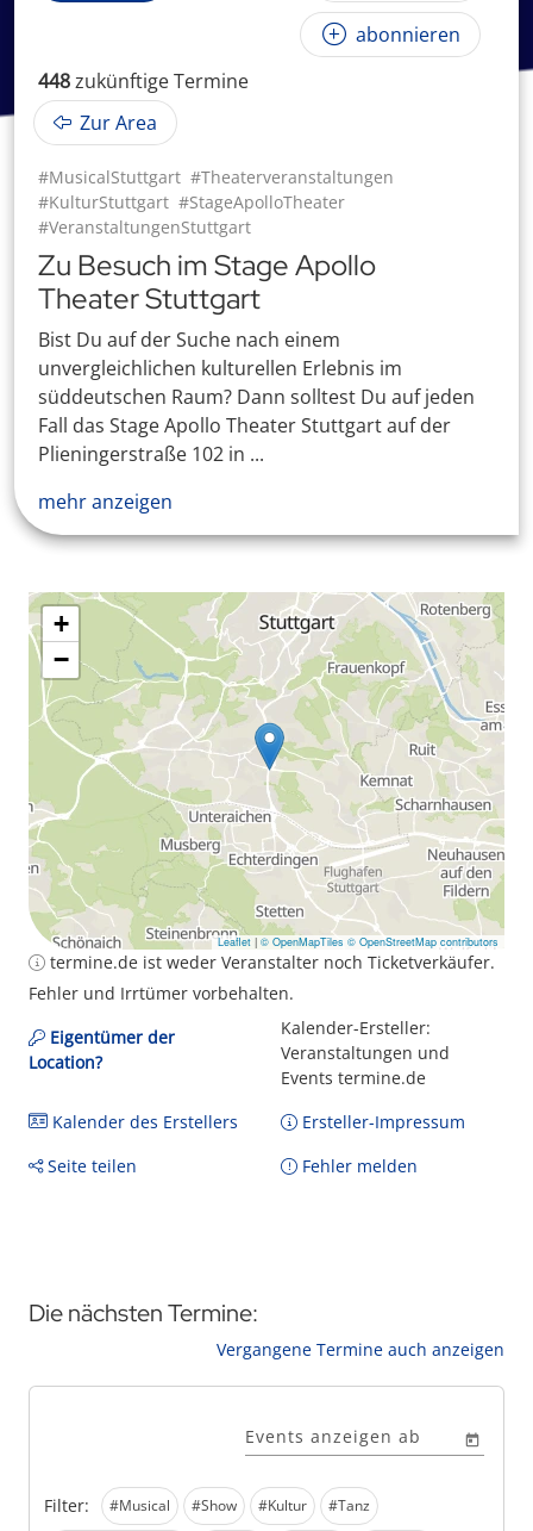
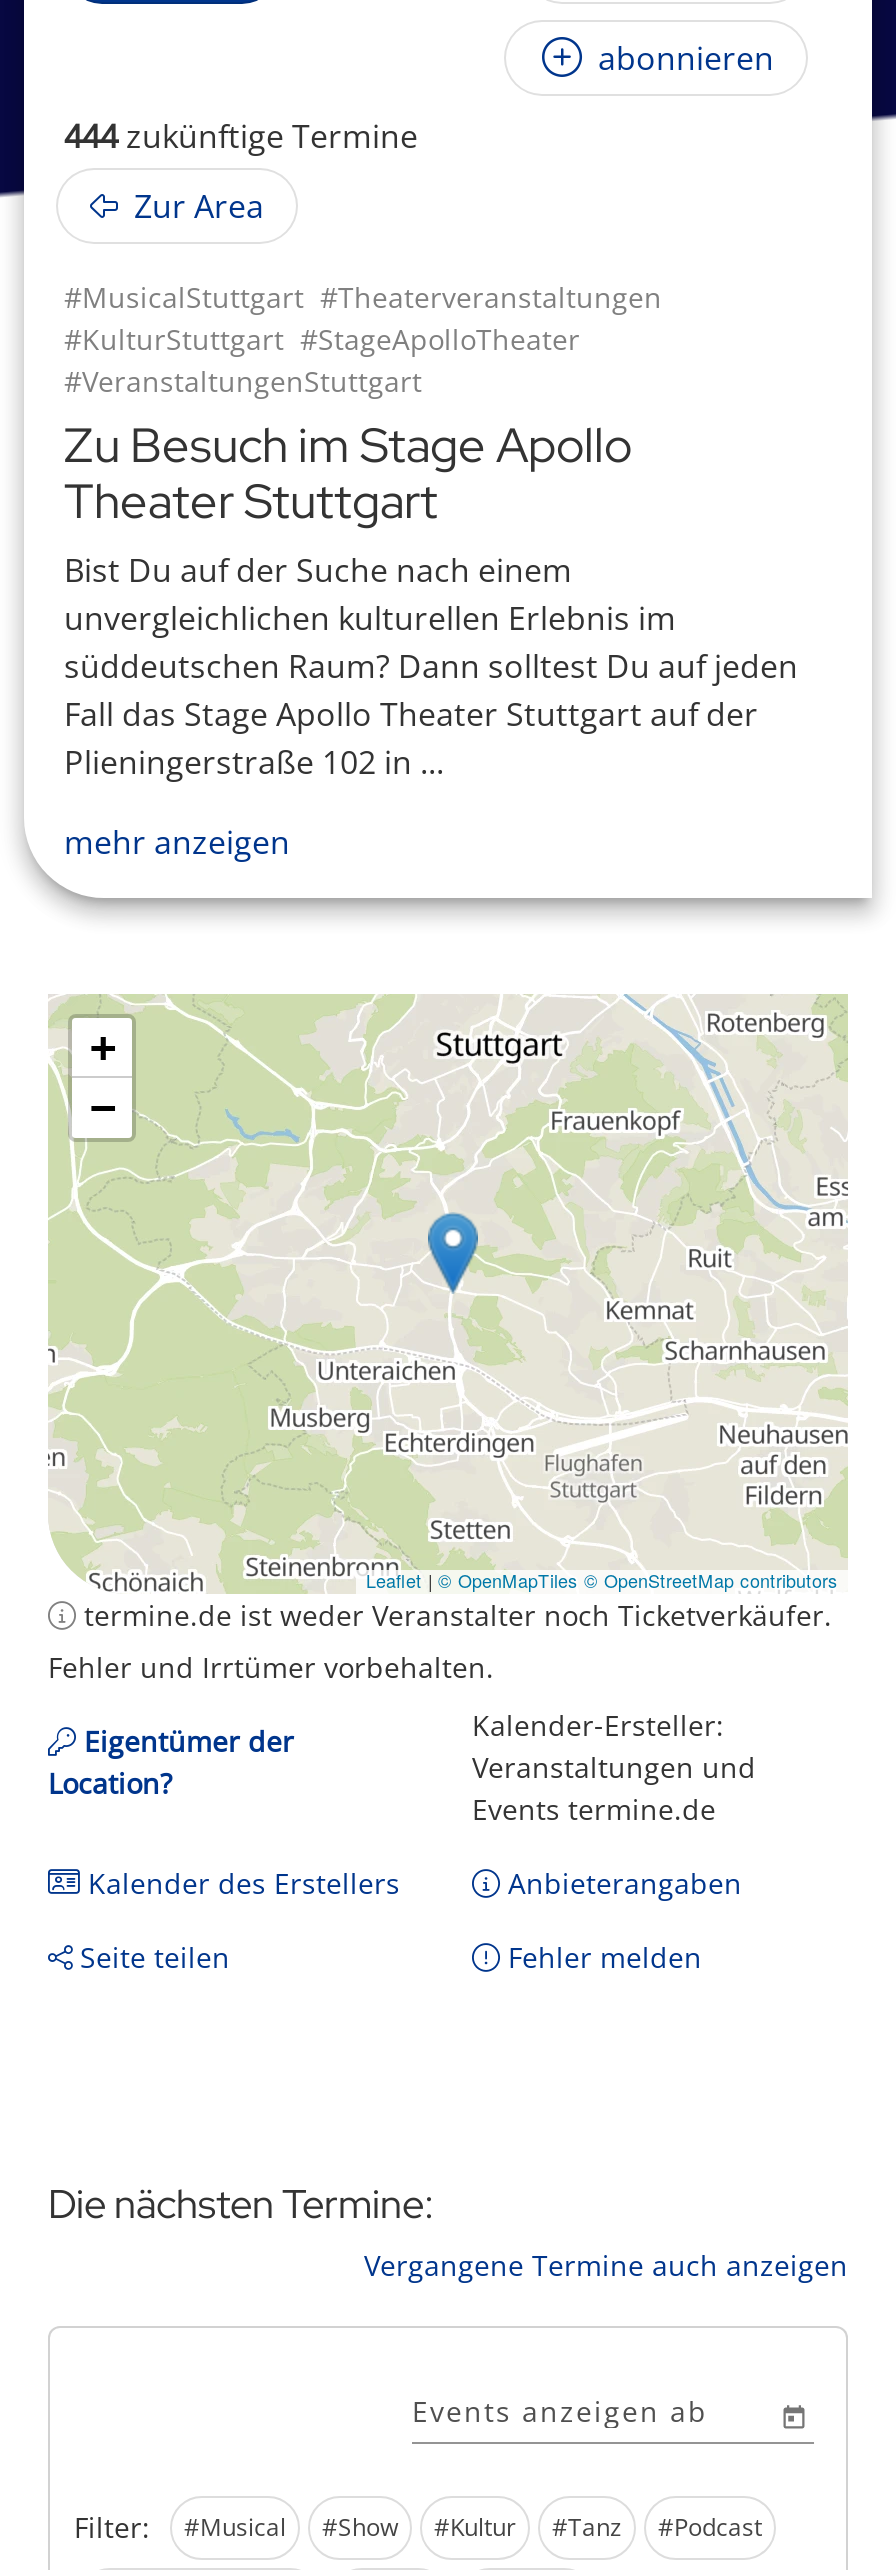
- 448 zukünftige Termine
+ 444 zukünftige Termine

- Ersteller-Impressum
+ Anbieterangaben

+ #Podcast
